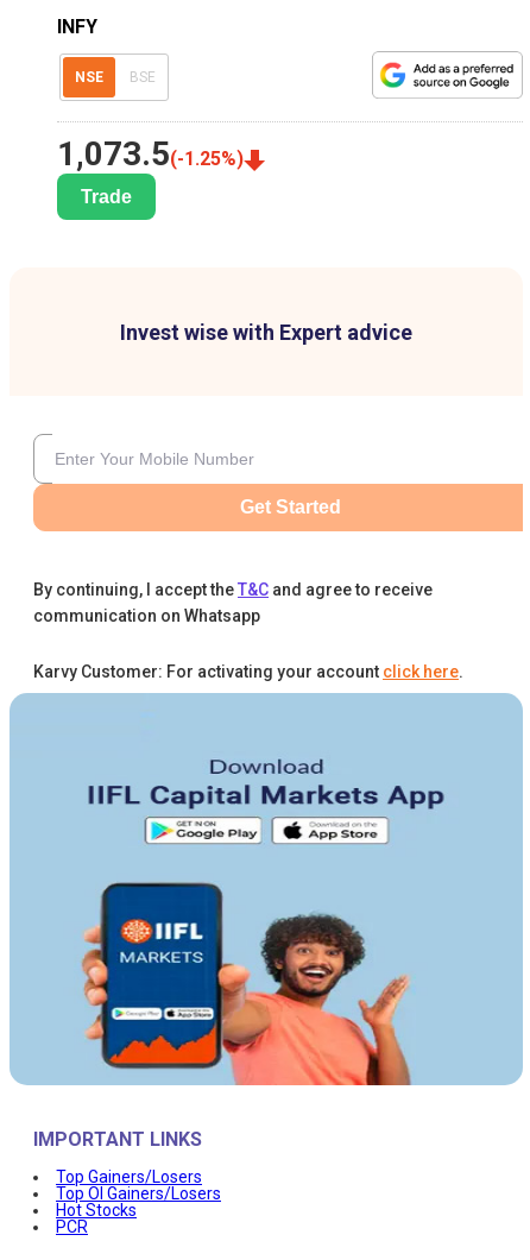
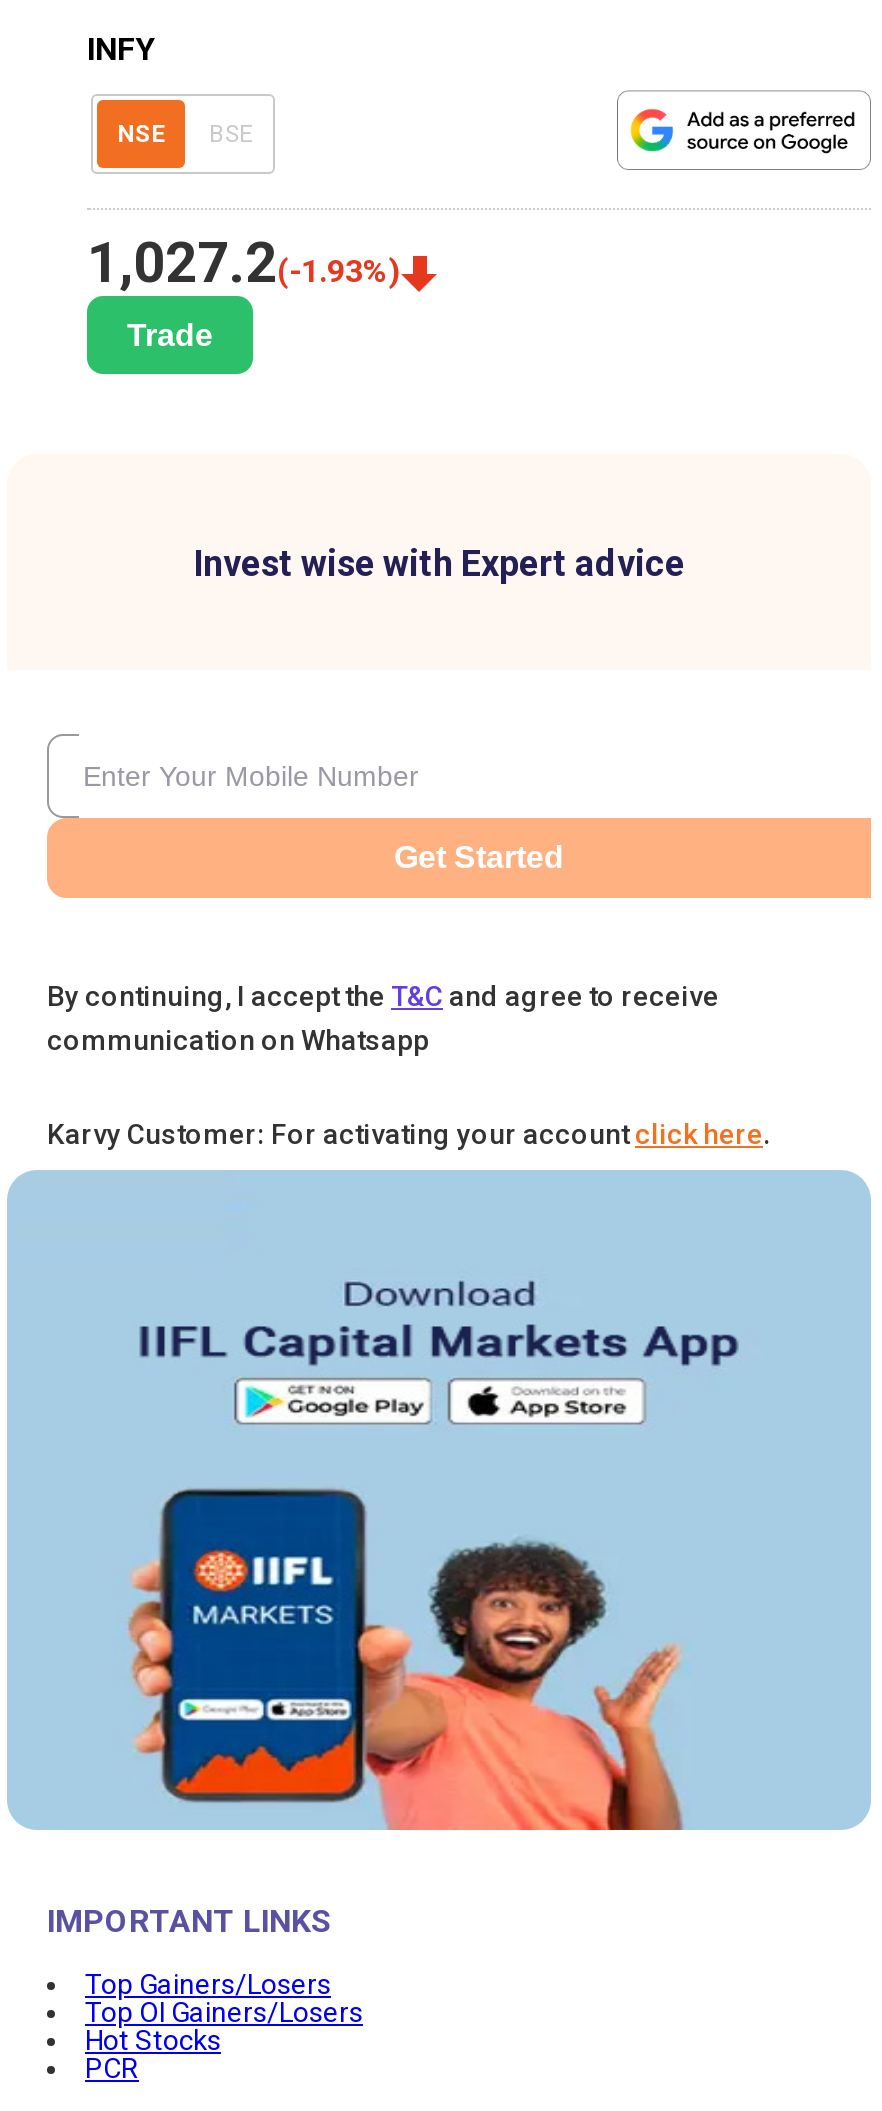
- 1,073.5(-1.25%)
+ 1,027.2(-1.93%)
